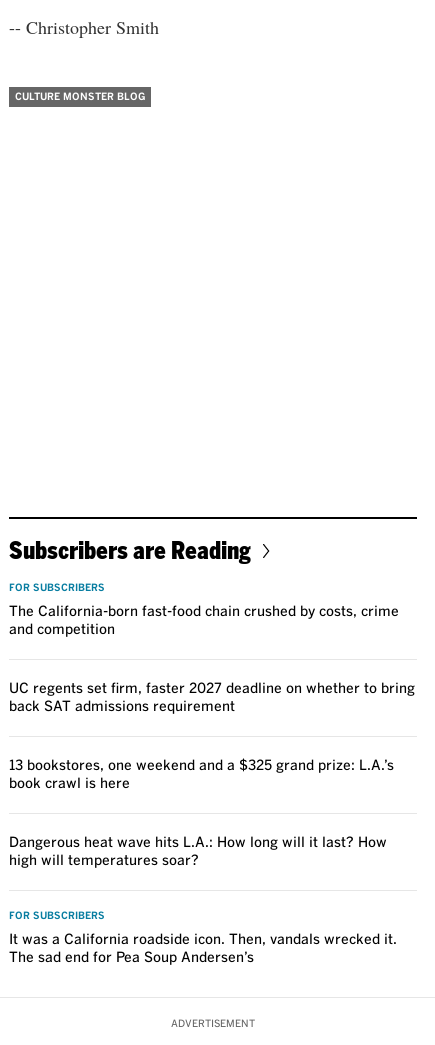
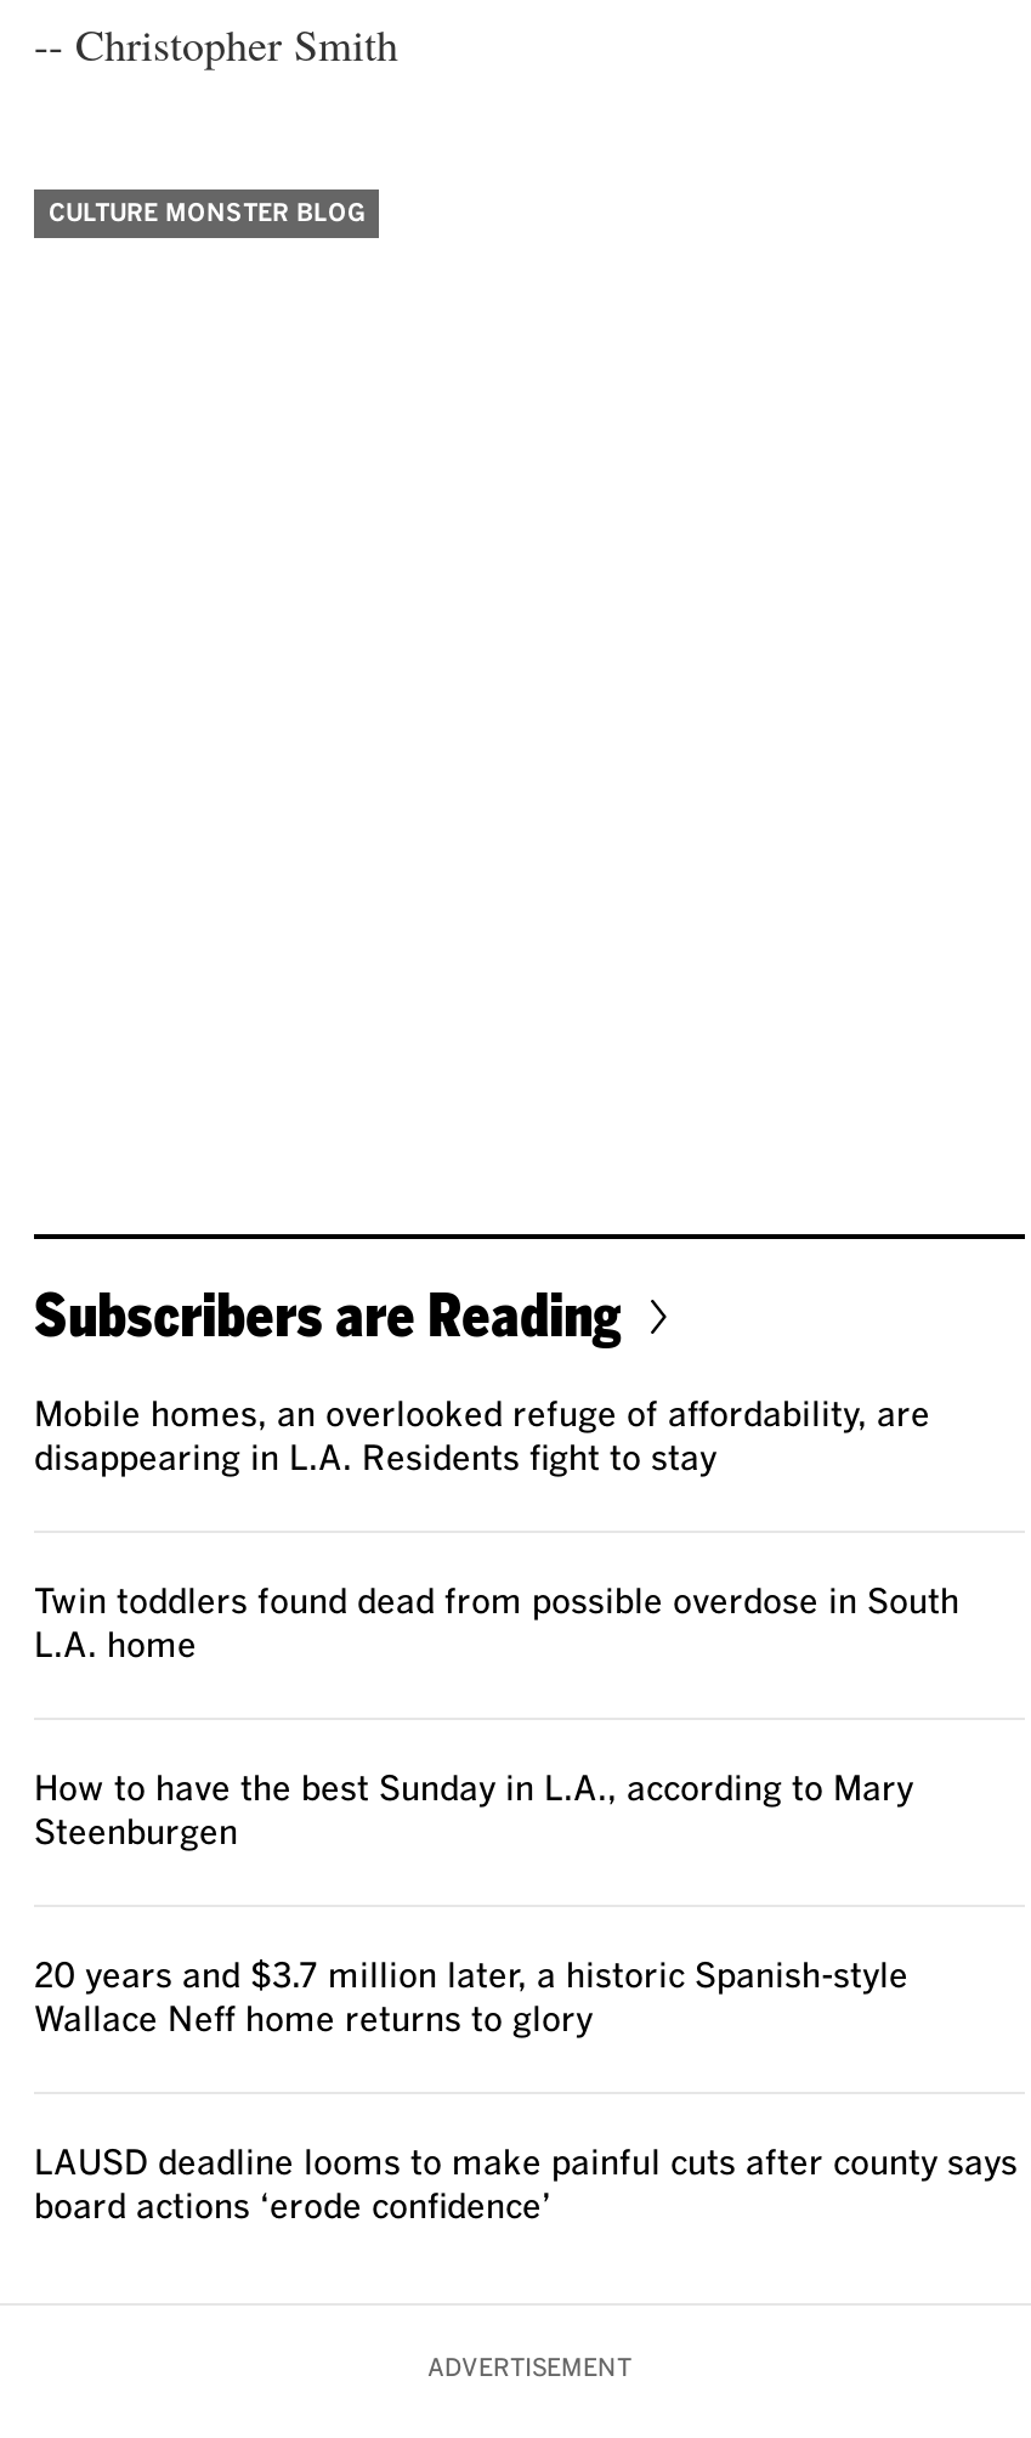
- FOR SUBSCRIBERS
- The California-born fast-food chain crushed by costs, crime
- and competition
+ Mobile homes, an overlooked refuge of affordability, are
+ disappearing in L.A. Residents fight to stay

- UC regents set firm, faster 2027 deadline on whether to bring
- back SAT admissions requirement
+ Twin toddlers found dead from possible overdose in South
+ L.A. home

- 13 bookstores, one weekend and a $325 grand prize: L.A.’s
- book crawl is here
+ How to have the best Sunday in L.A., according to Mary
+ Steenburgen

- Dangerous heat wave hits L.A.: How long will it last? How
- high will temperatures soar?
+ 20 years and $3.7 million later, a historic Spanish-style
+ Wallace Neff home returns to glory

- FOR SUBSCRIBERS
- It was a California roadside icon. Then, vandals wrecked it.
- The sad end for Pea Soup Andersen’s
+ LAUSD deadline looms to make painful cuts after county says
+ board actions ‘erode confidence’
